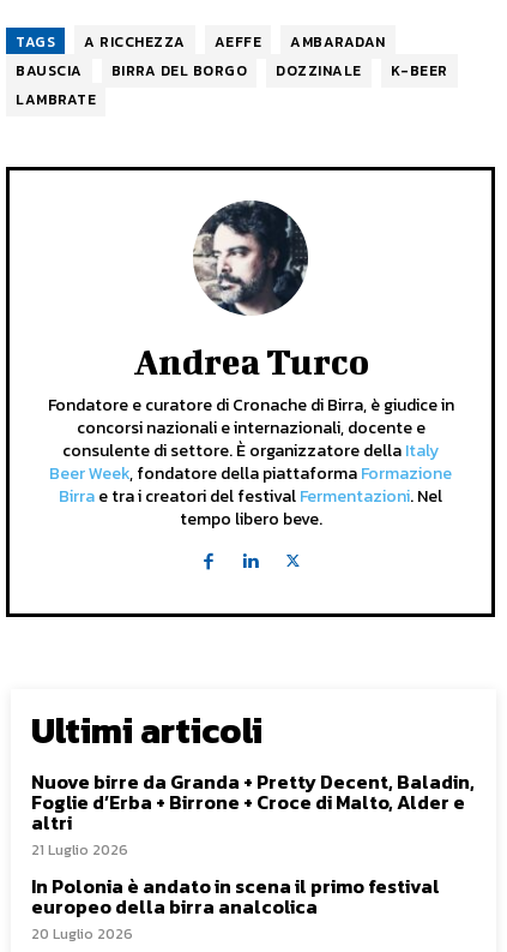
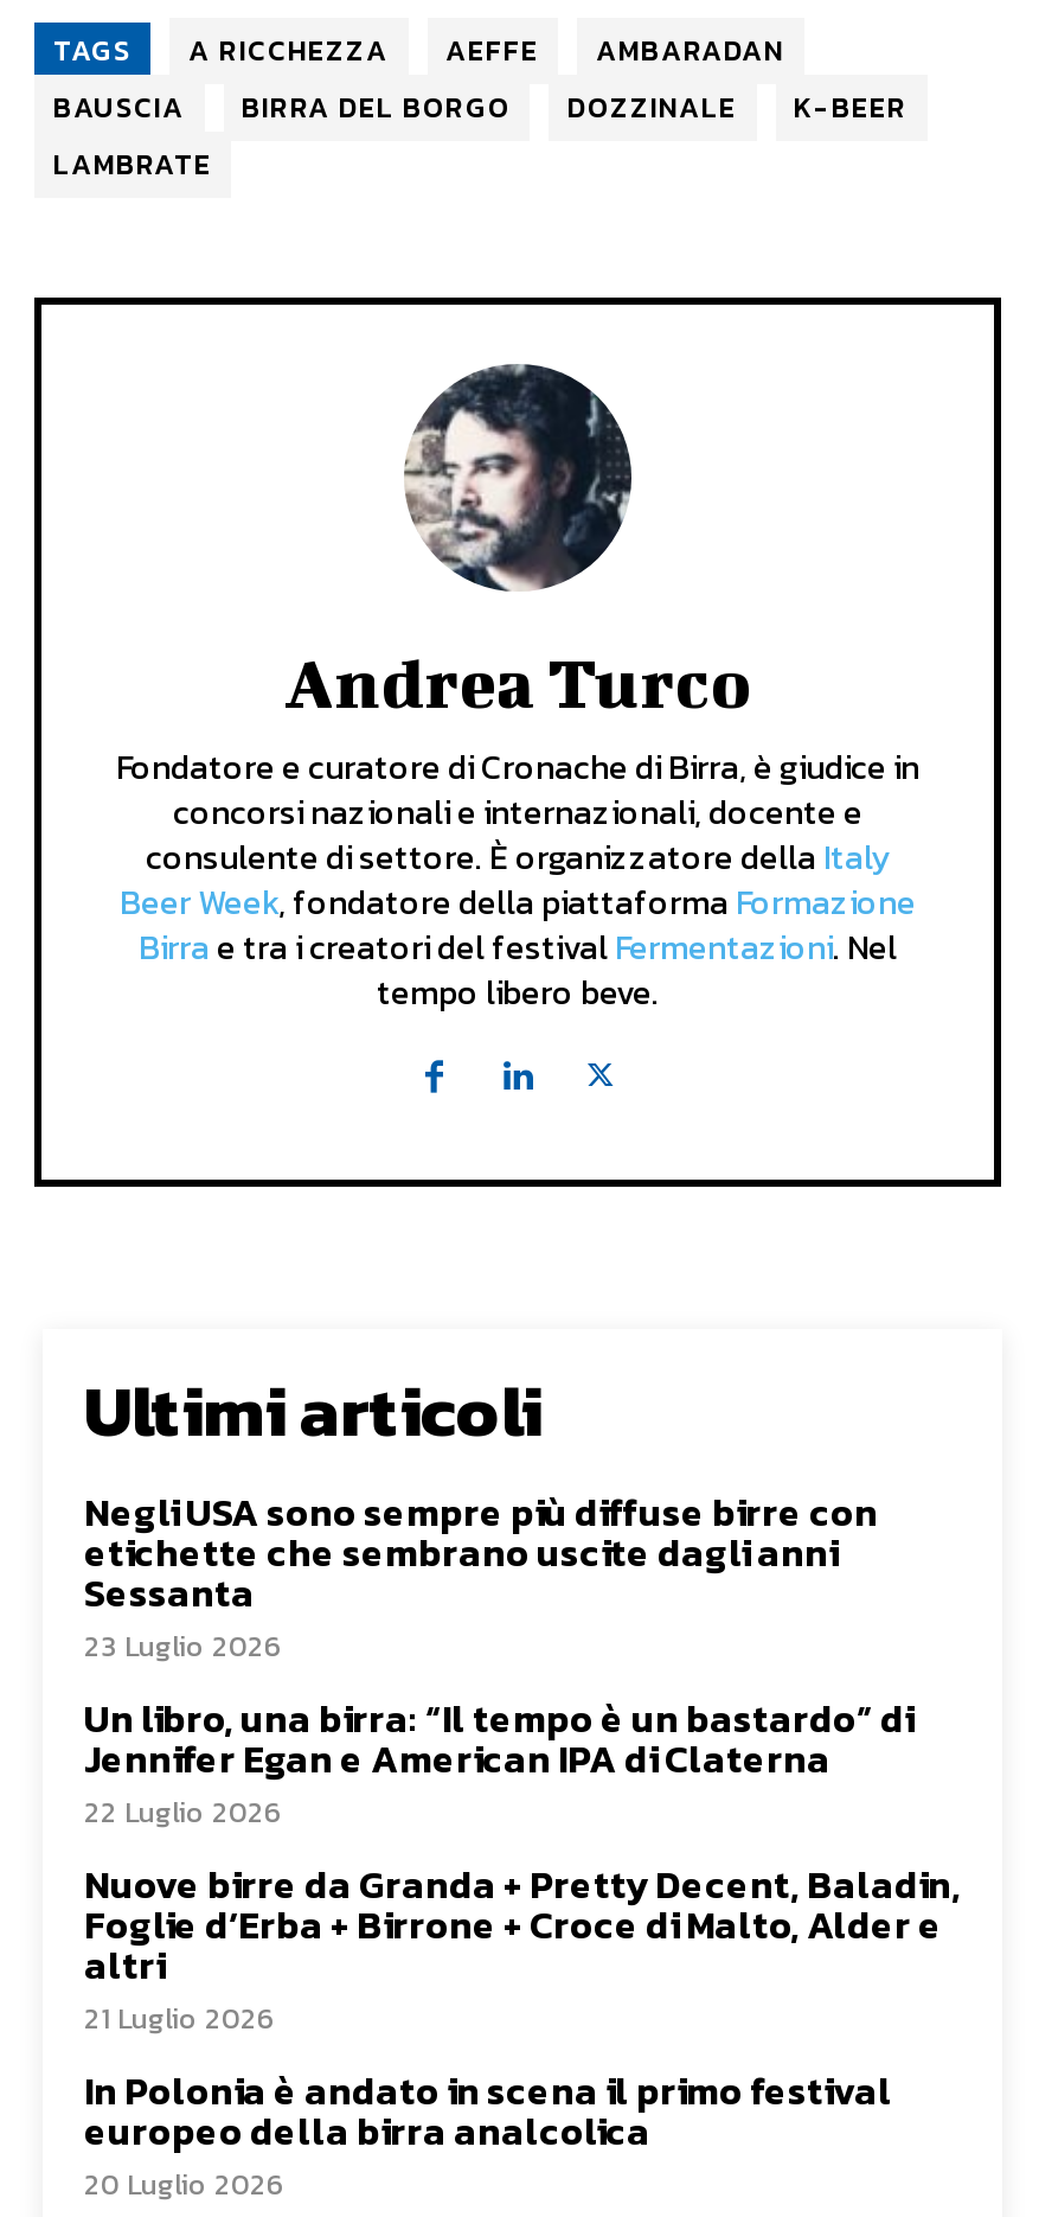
+ Negli USA sono sempre più diffuse birre con
+ etichette che sembrano uscite dagli anni
+ Sessanta
+ 23 Luglio 2026
+ Un libro, una birra: “Il tempo è un bastardo” di
+ Jennifer Egan e American IPA di Claterna
+ 22 Luglio 2026
